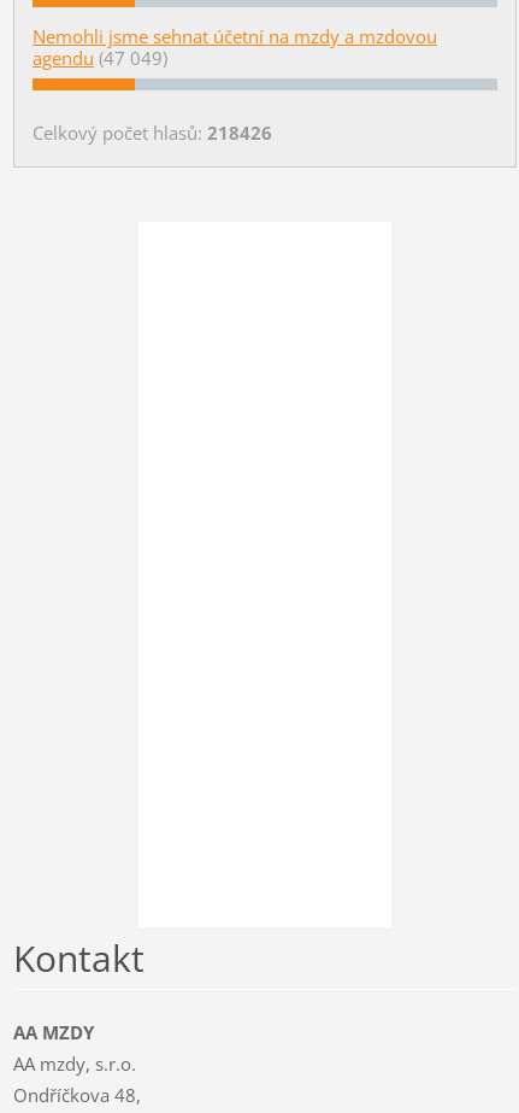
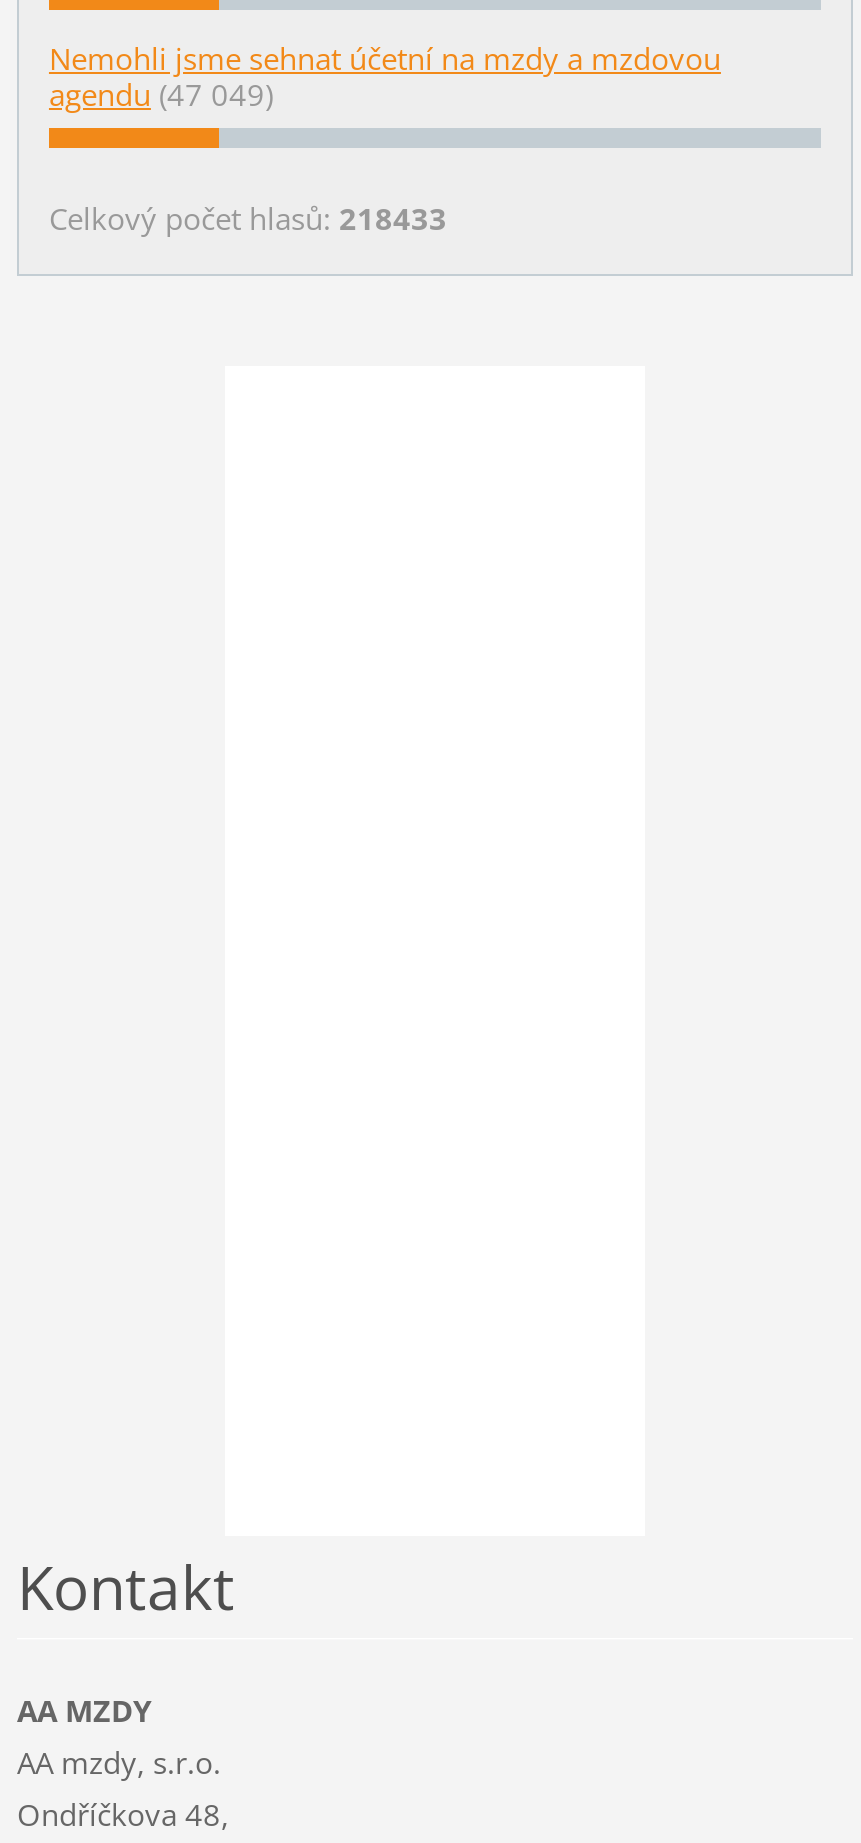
- Celkový počet hlasů: 218426
+ Celkový počet hlasů: 218433
